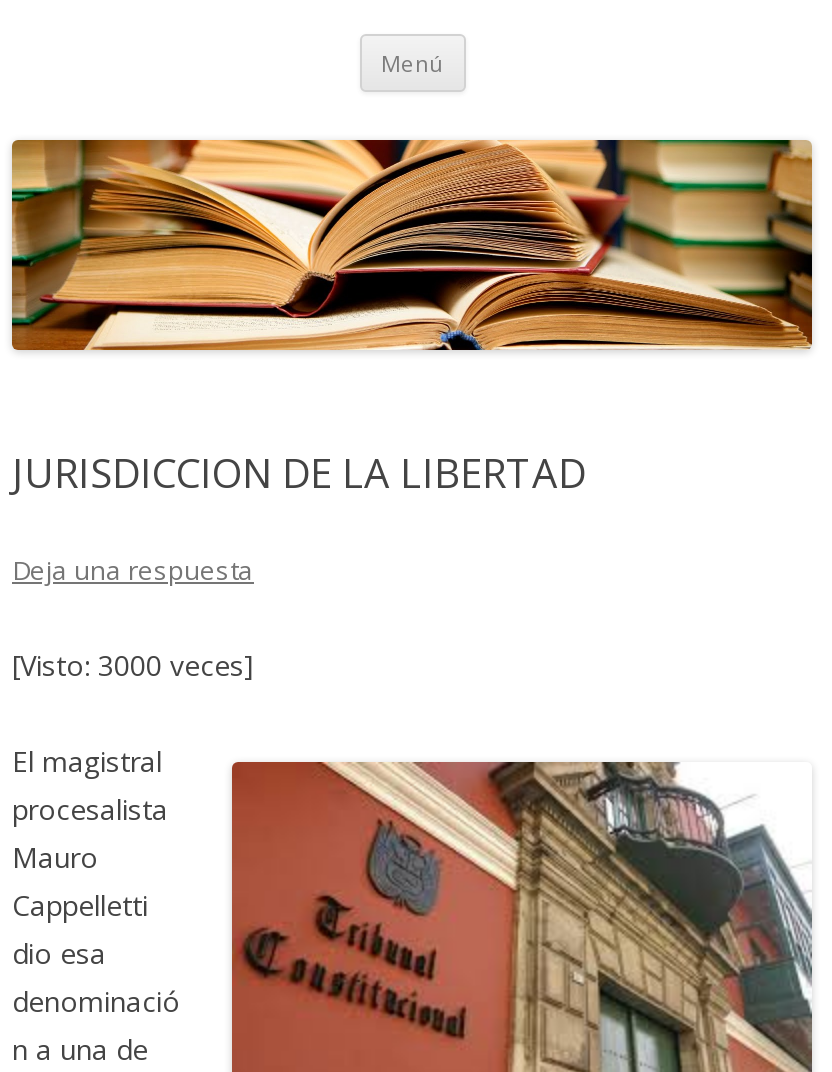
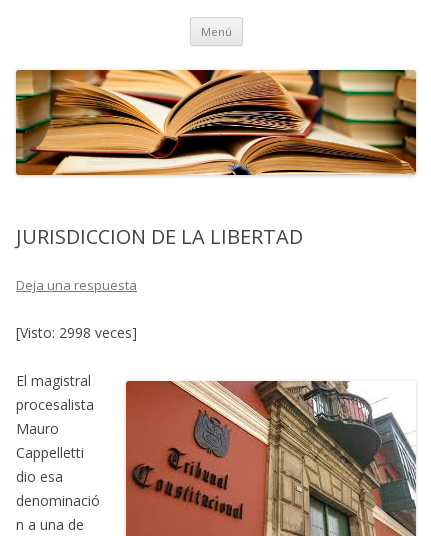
- [Visto: 3000 veces]
+ [Visto: 2998 veces]
